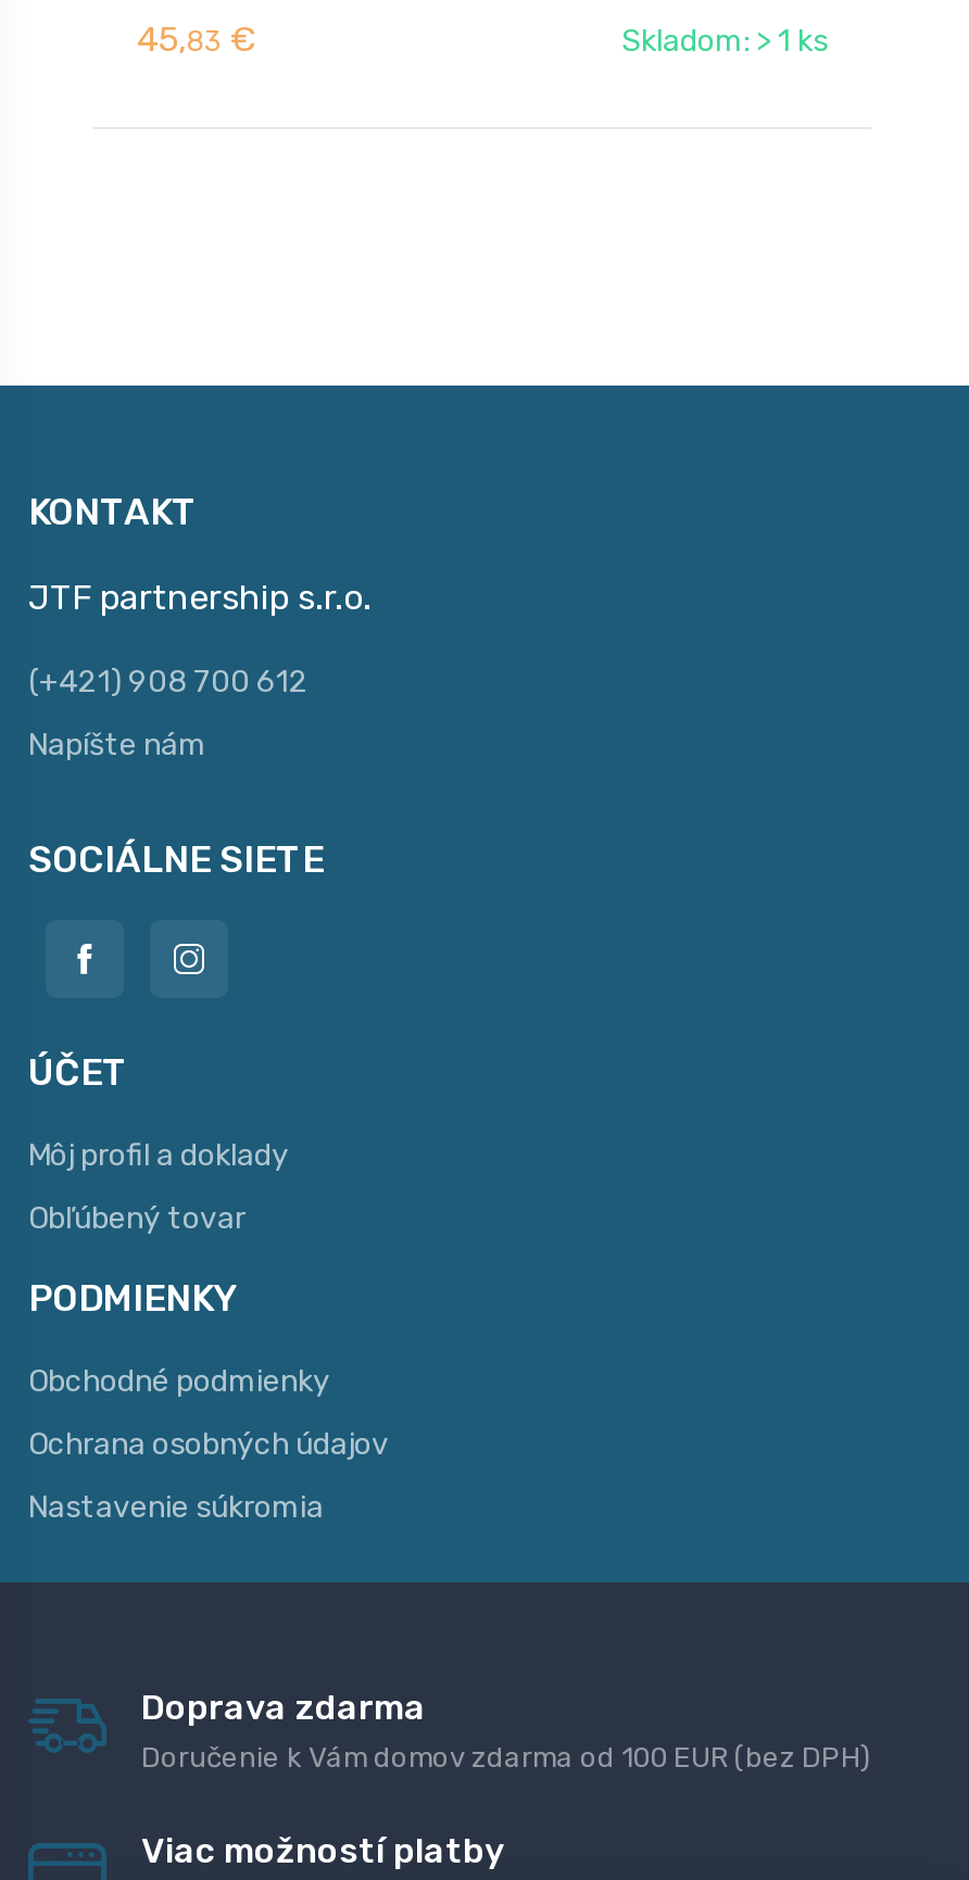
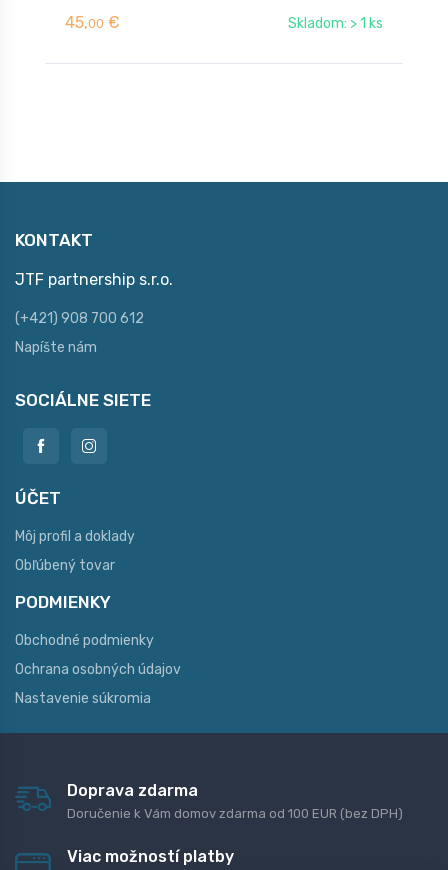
- 45,83 €
+ 45,00 €
